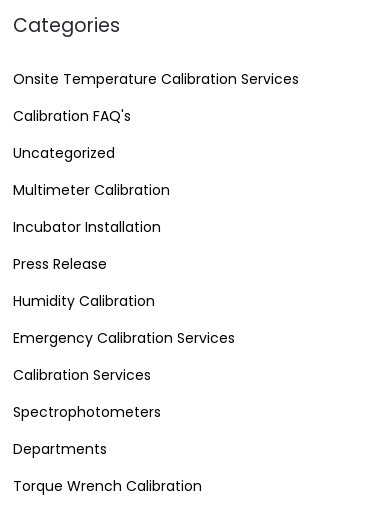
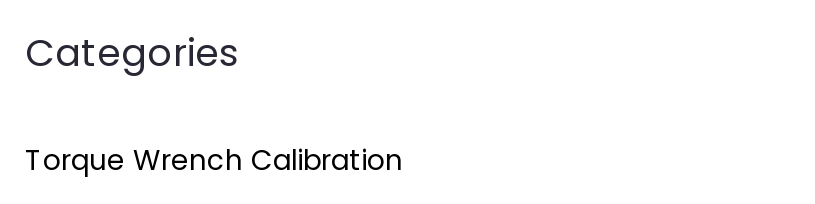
- Onsite Temperature Calibration Services
- Calibration FAQ's
- Uncategorized
- Multimeter Calibration
- Incubator Installation
- Press Release
- Humidity Calibration
- Emergency Calibration Services
- Calibration Services
- Spectrophotometers
- Departments
